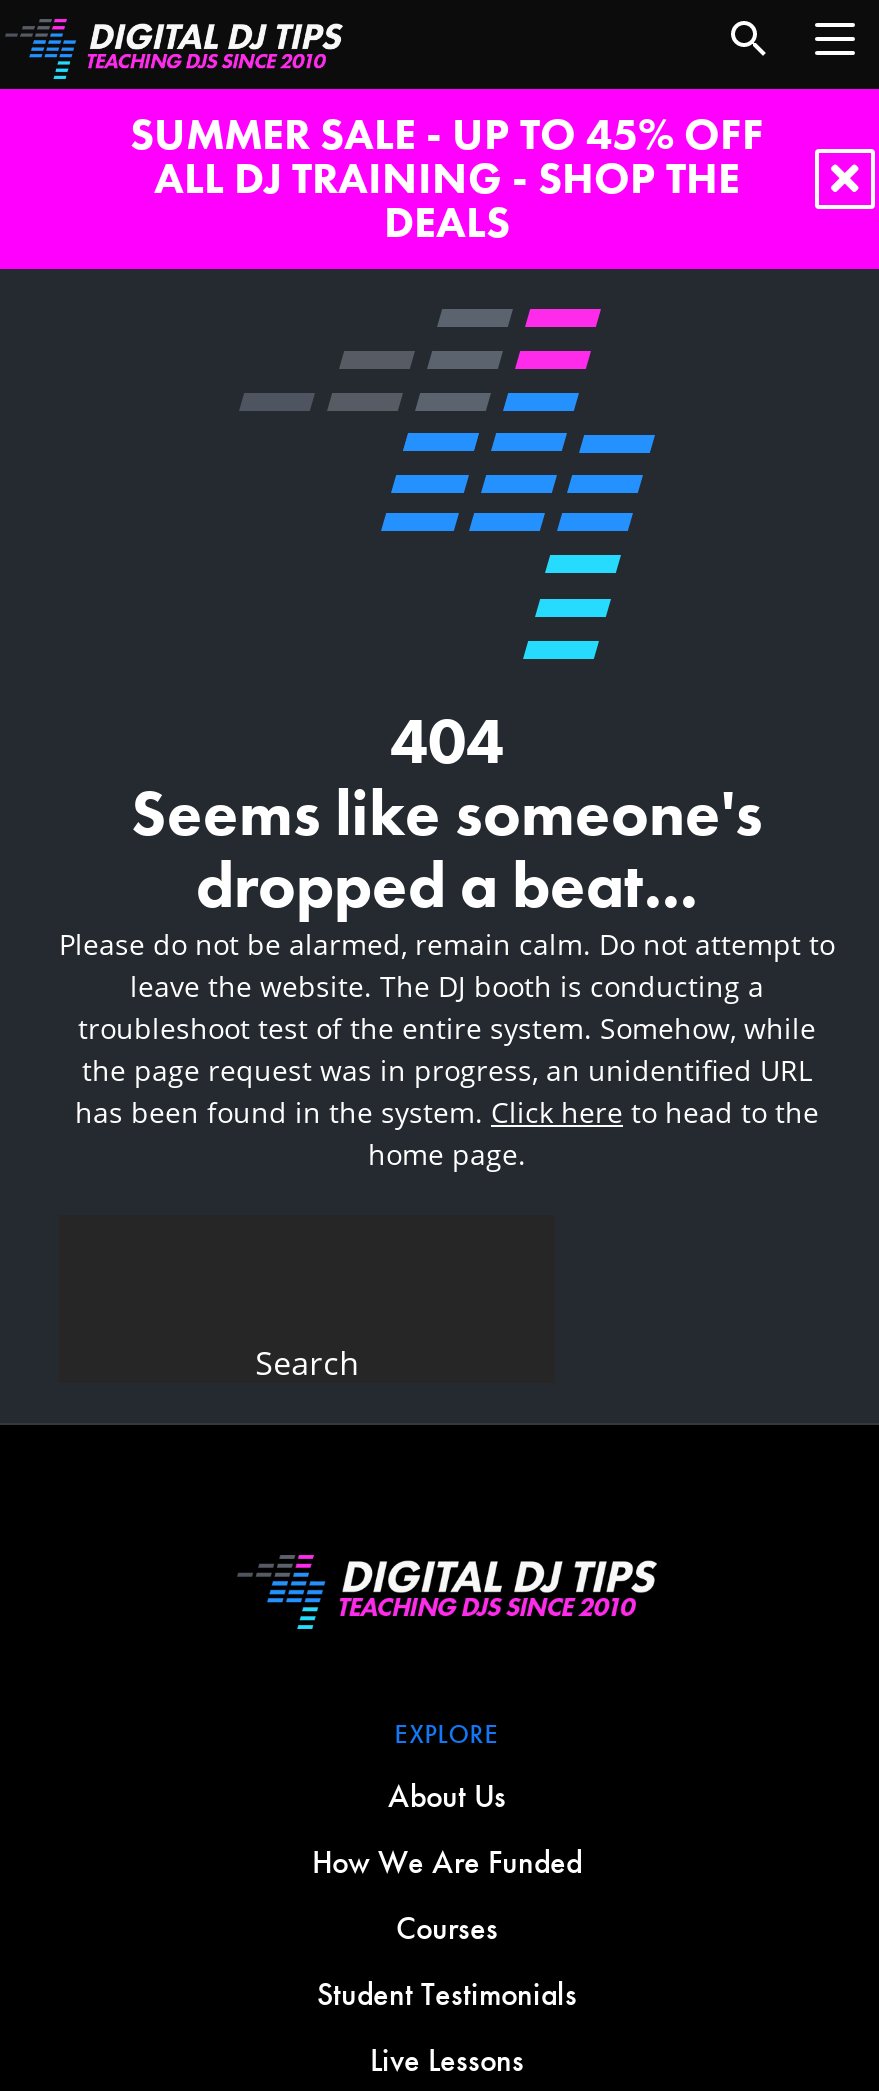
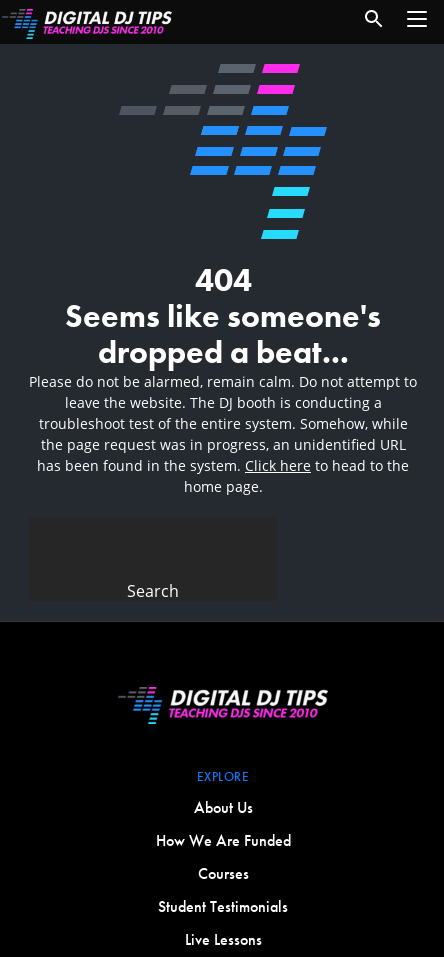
- SUMMER SALE - UP TO 45% OFF
- ALL DJ TRAINING - SHOP THE
- DEALS
